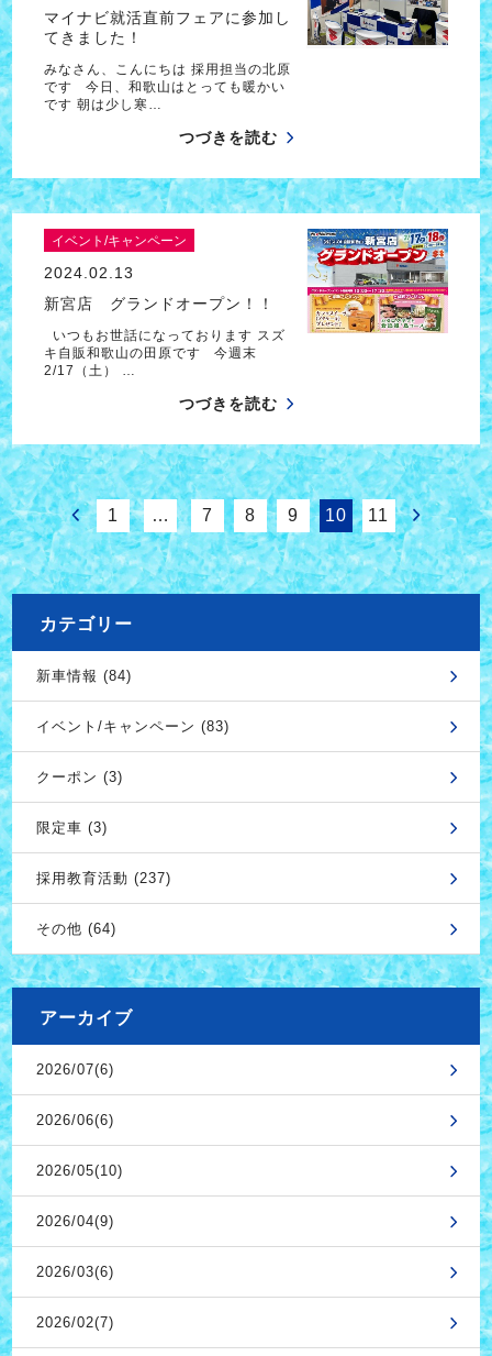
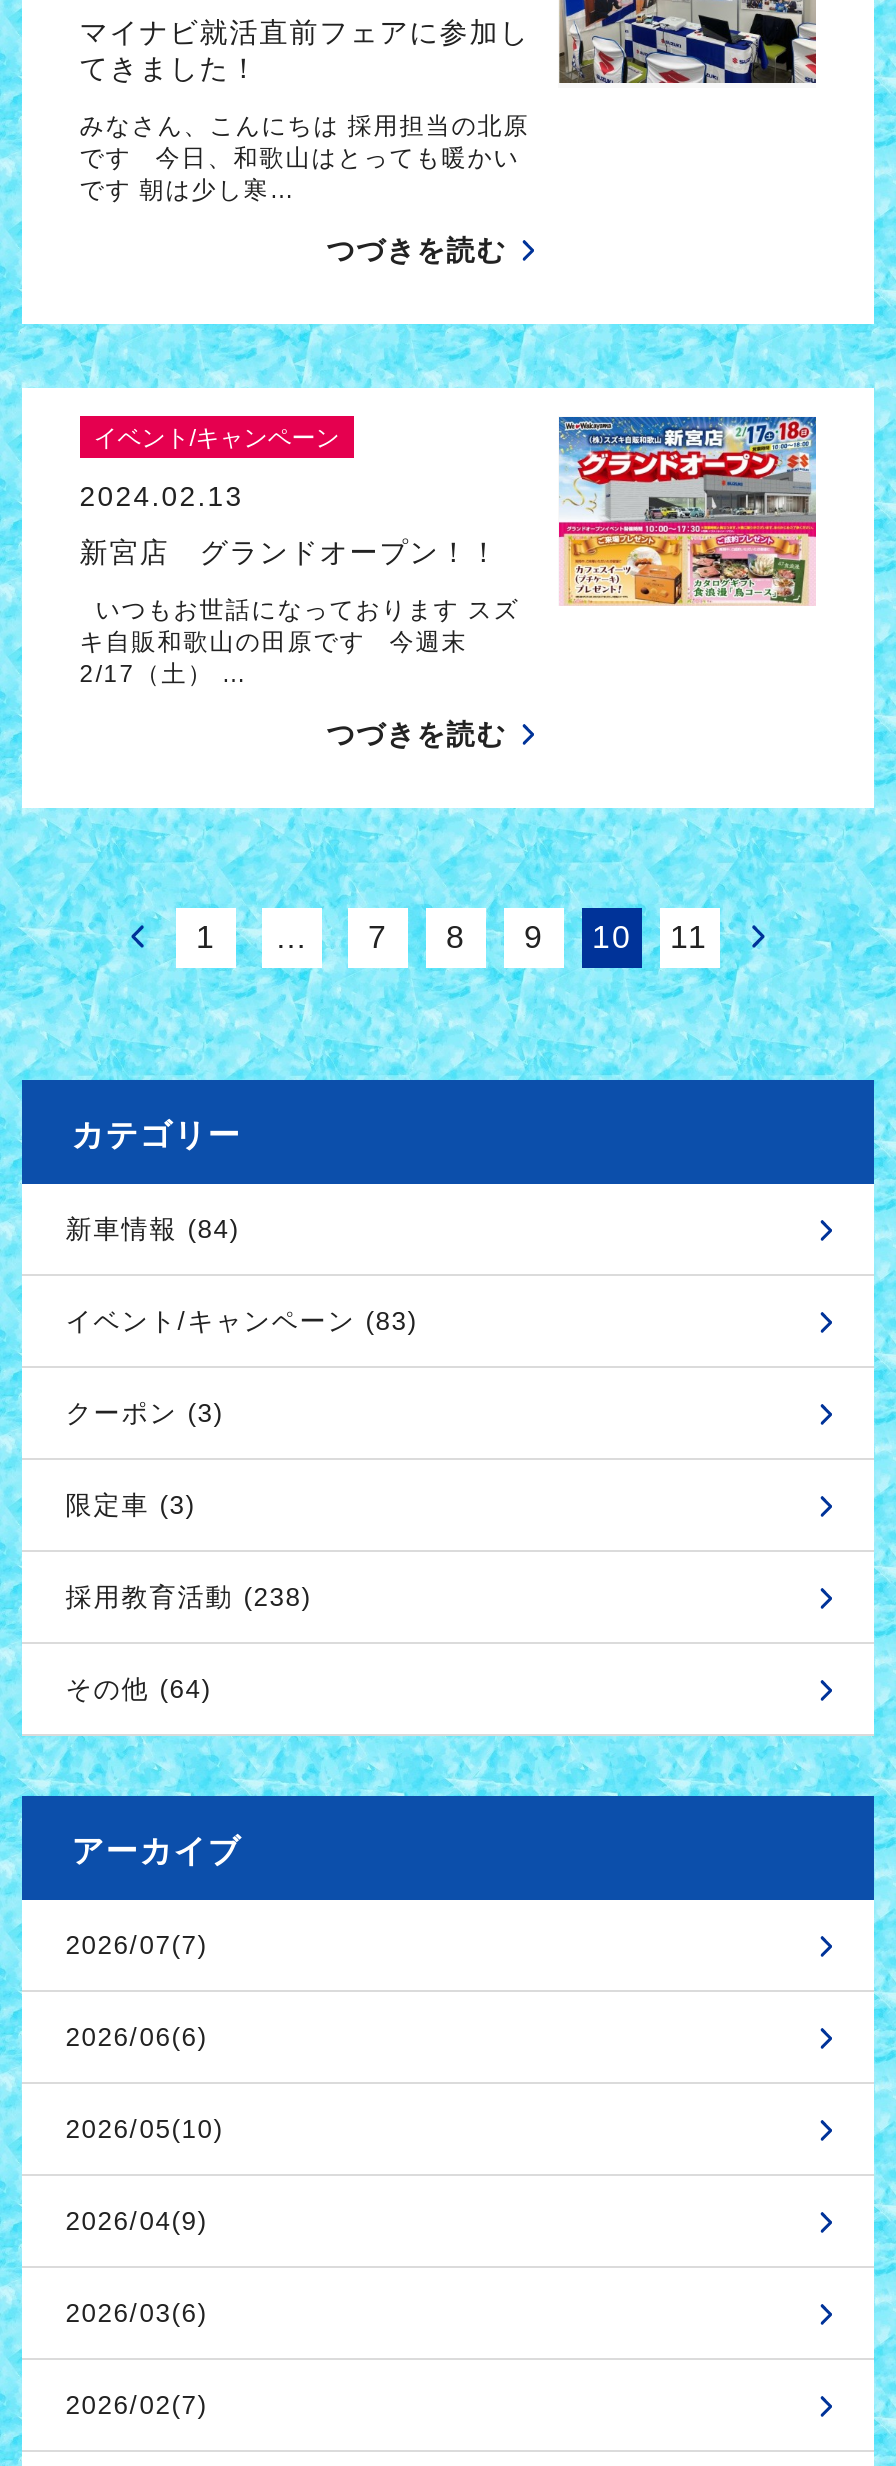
- 採用教育活動 (237)
+ 採用教育活動 (238)

- 2026/07(6)
+ 2026/07(7)
